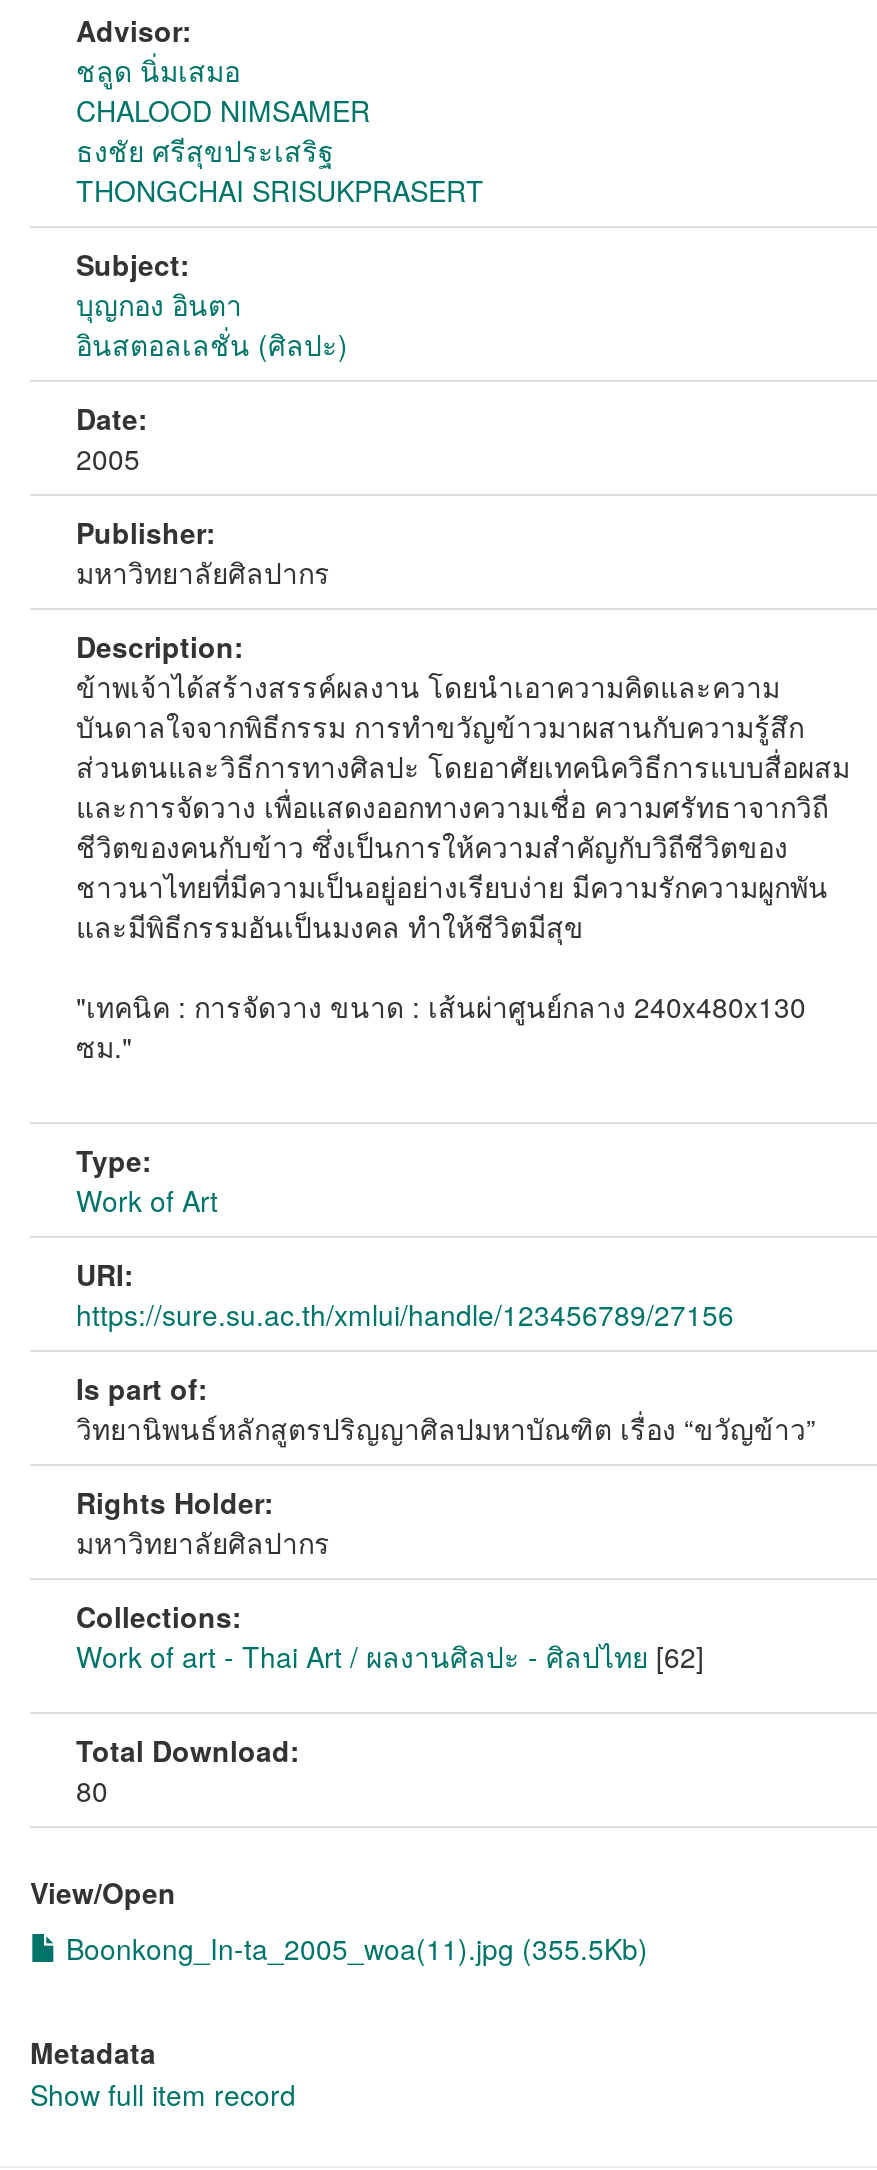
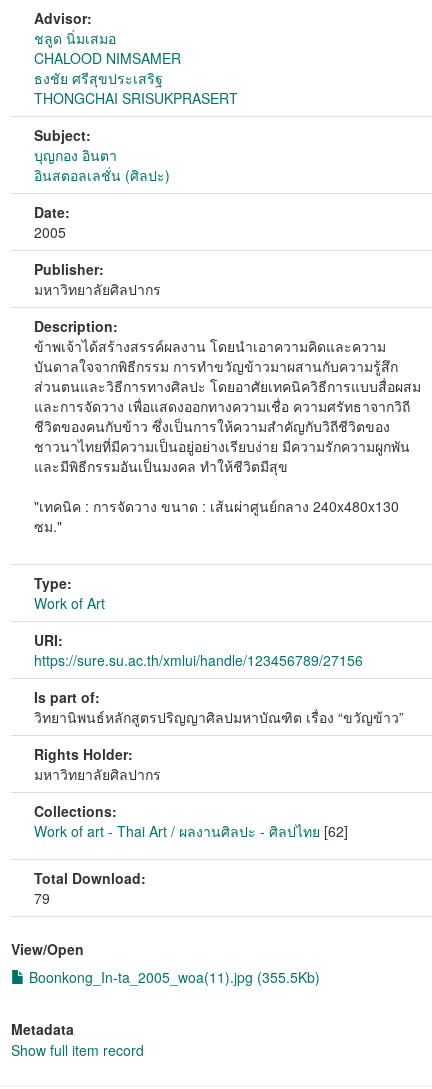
- 80
+ 79
